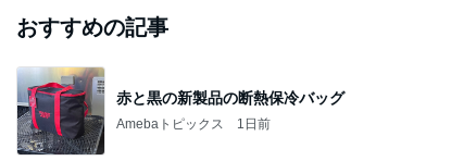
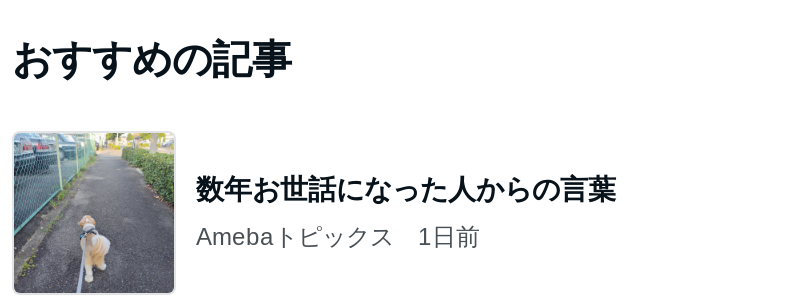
- [image]
- 赤と黒の新製品の断熱保冷バッグ
+ [image]
+ 数年お世話になった人からの言葉
